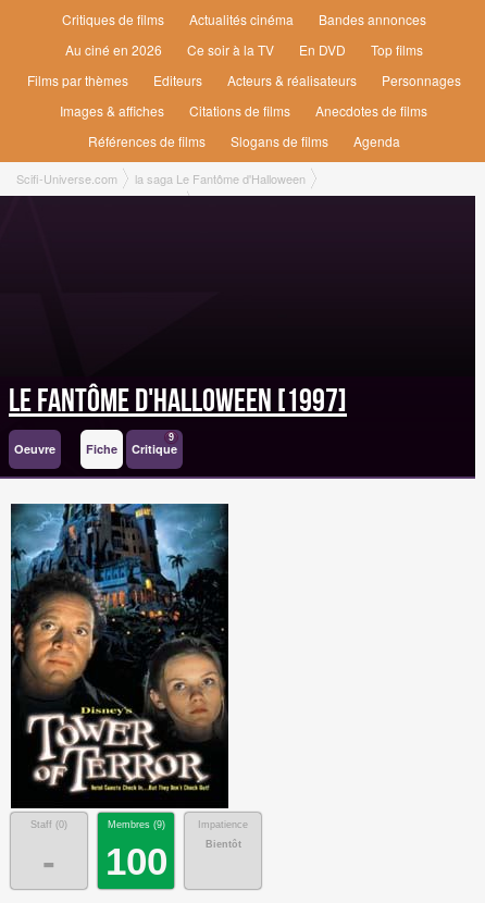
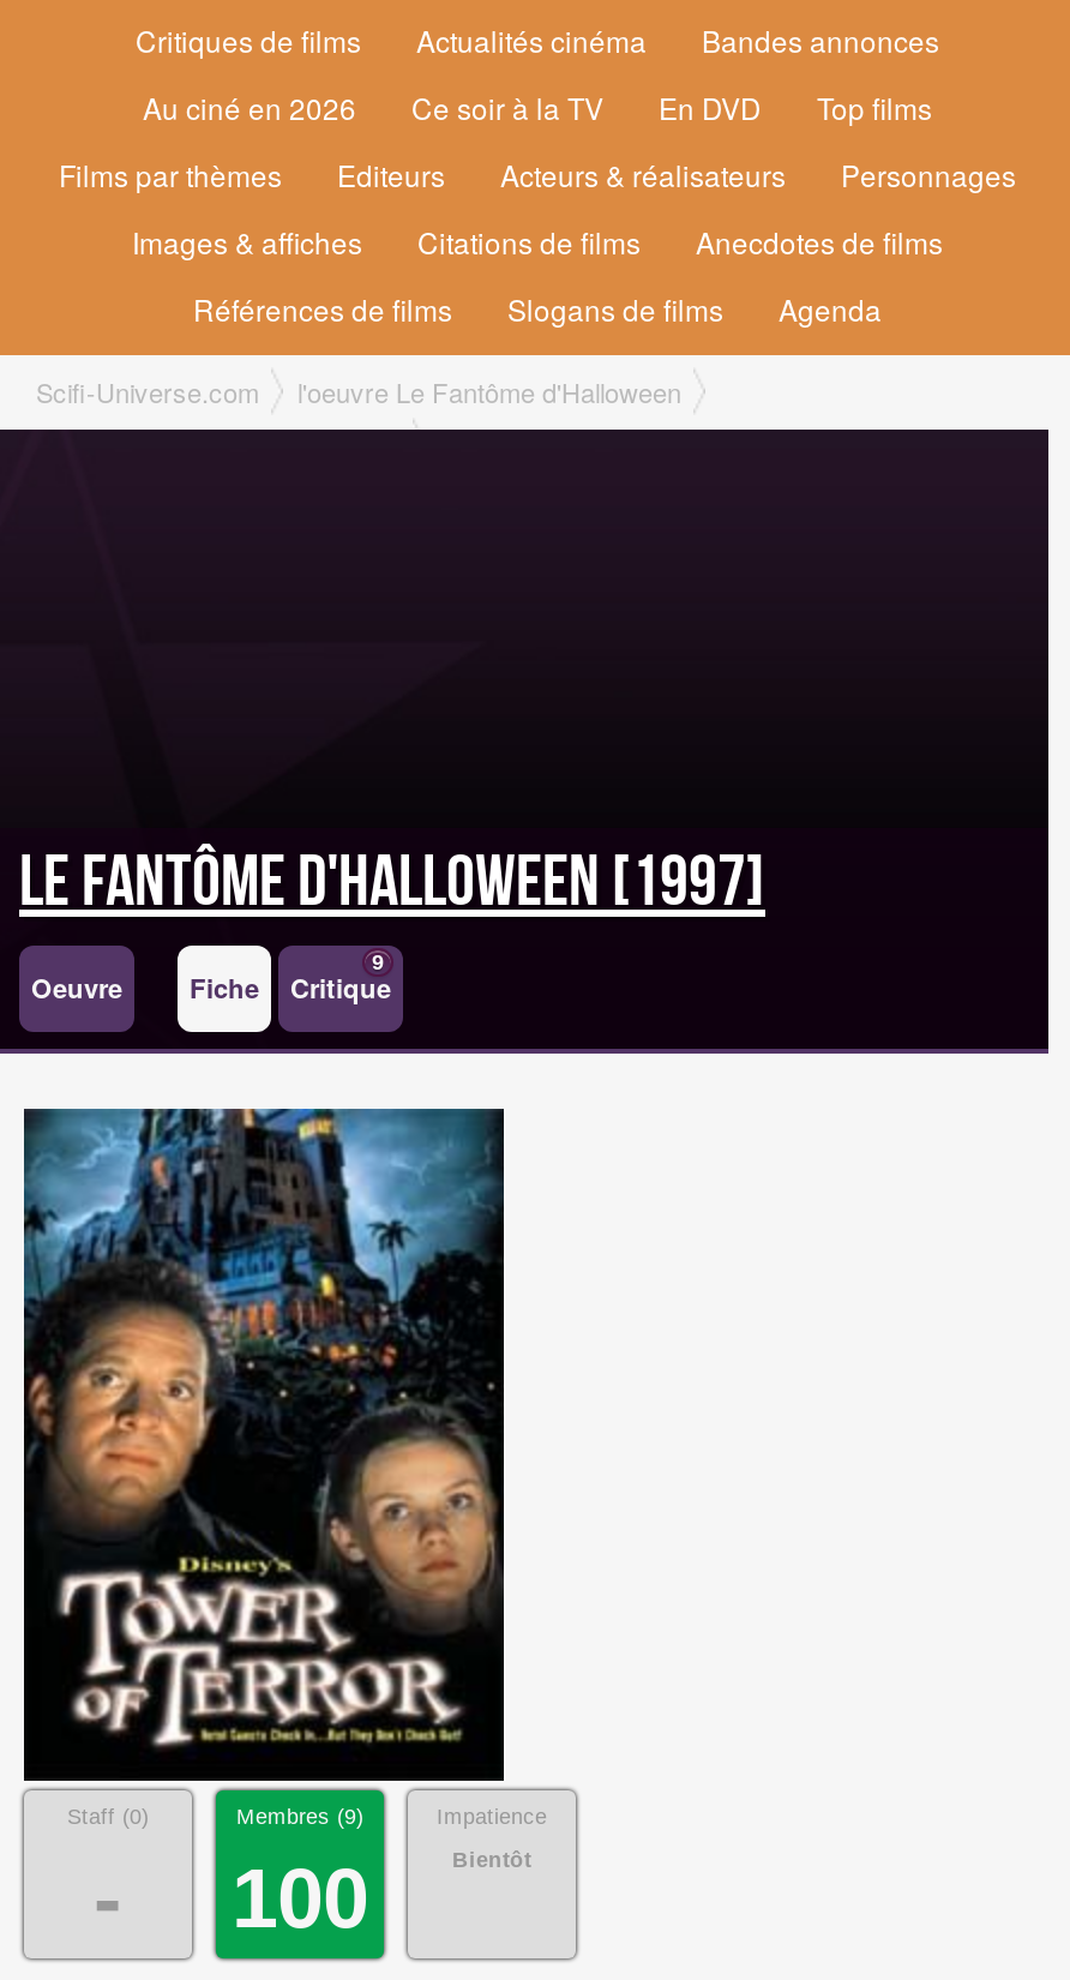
- la saga Le Fantôme d'Halloween
+ l'oeuvre Le Fantôme d'Halloween
